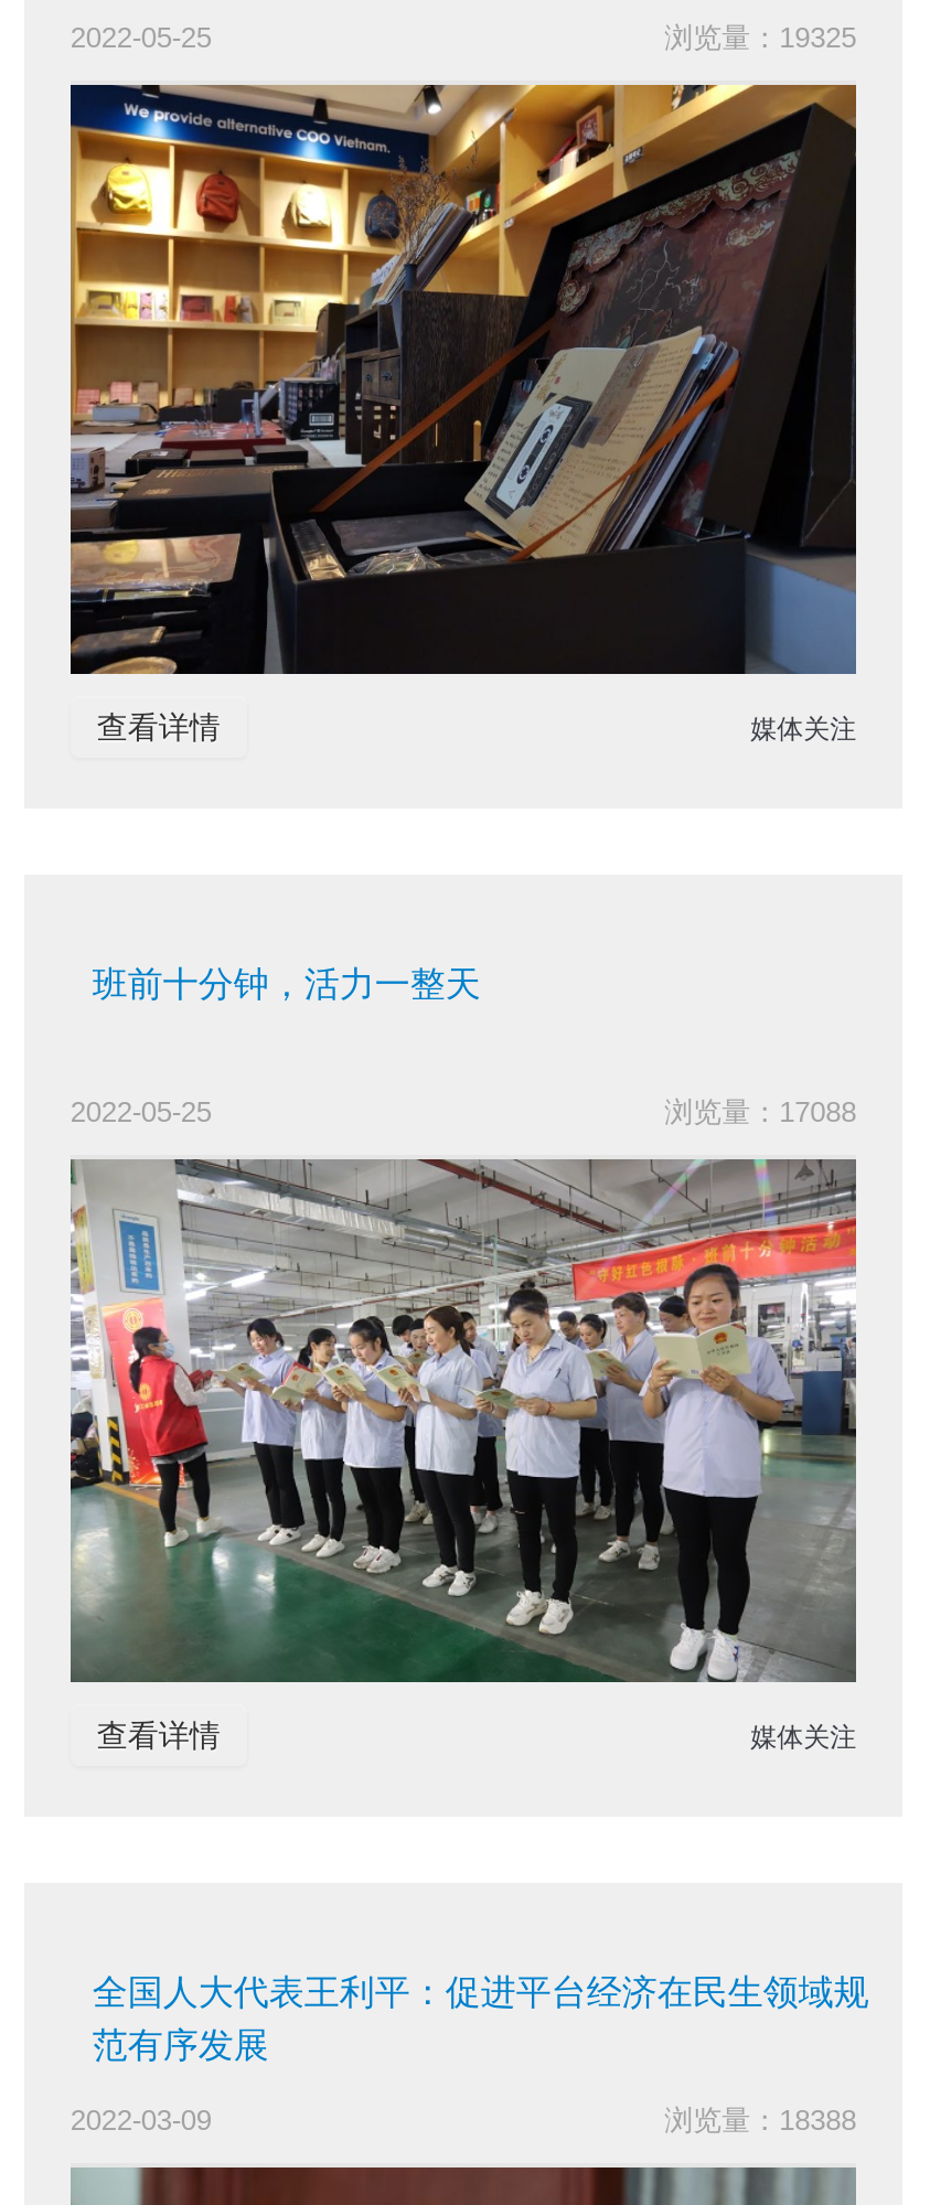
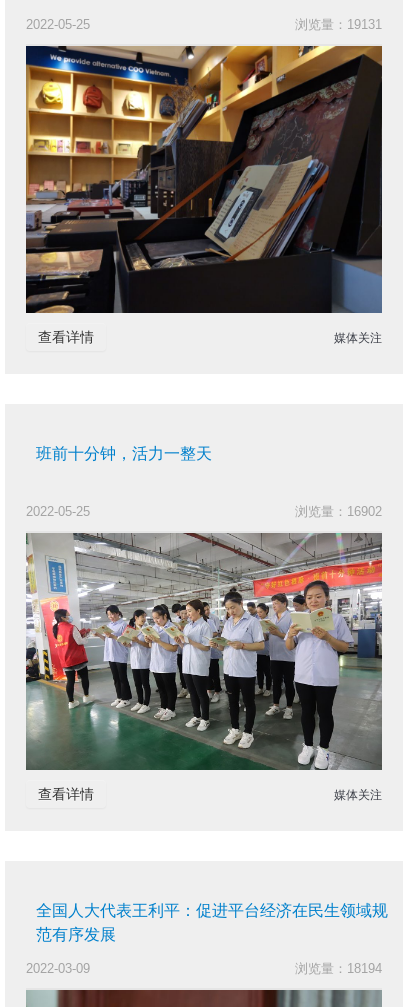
- 浏览量：19325
+ 浏览量：19131

- 浏览量：17088
+ 浏览量：16902

- 浏览量：18388
+ 浏览量：18194
